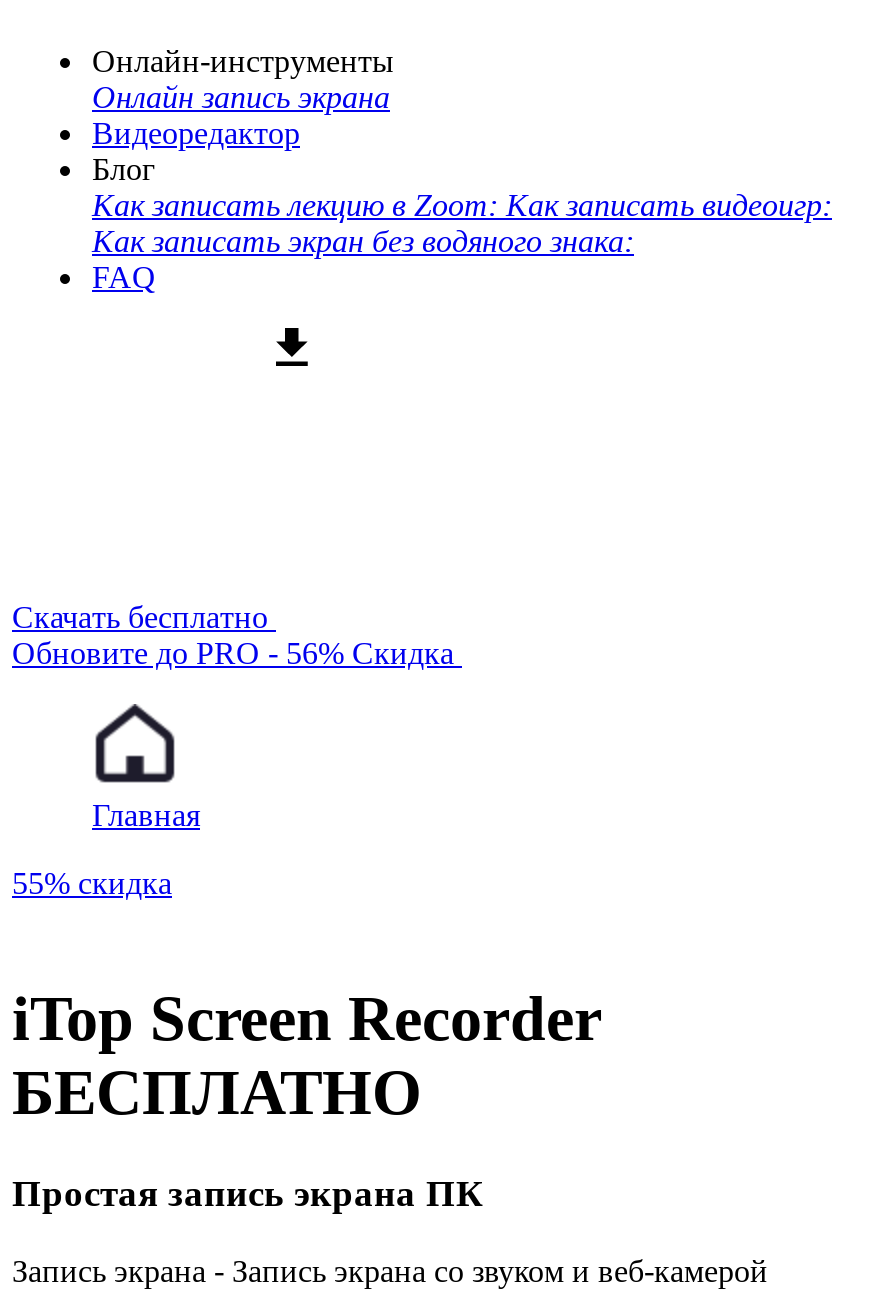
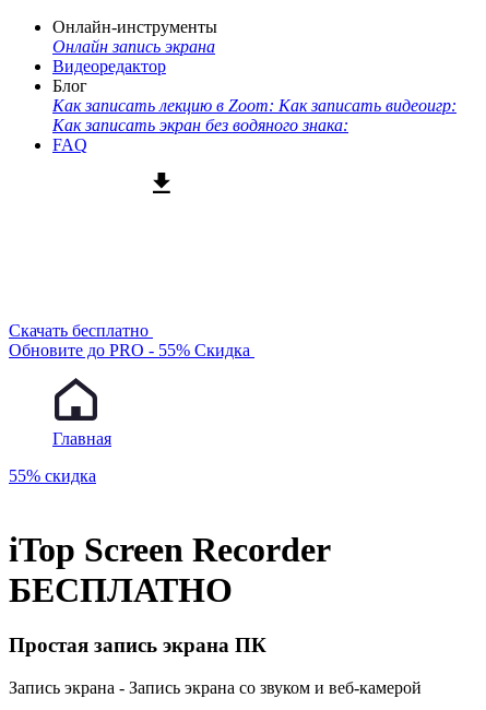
- Обновите до PRO - 56% Скидка
+ Обновите до PRO - 55% Скидка
